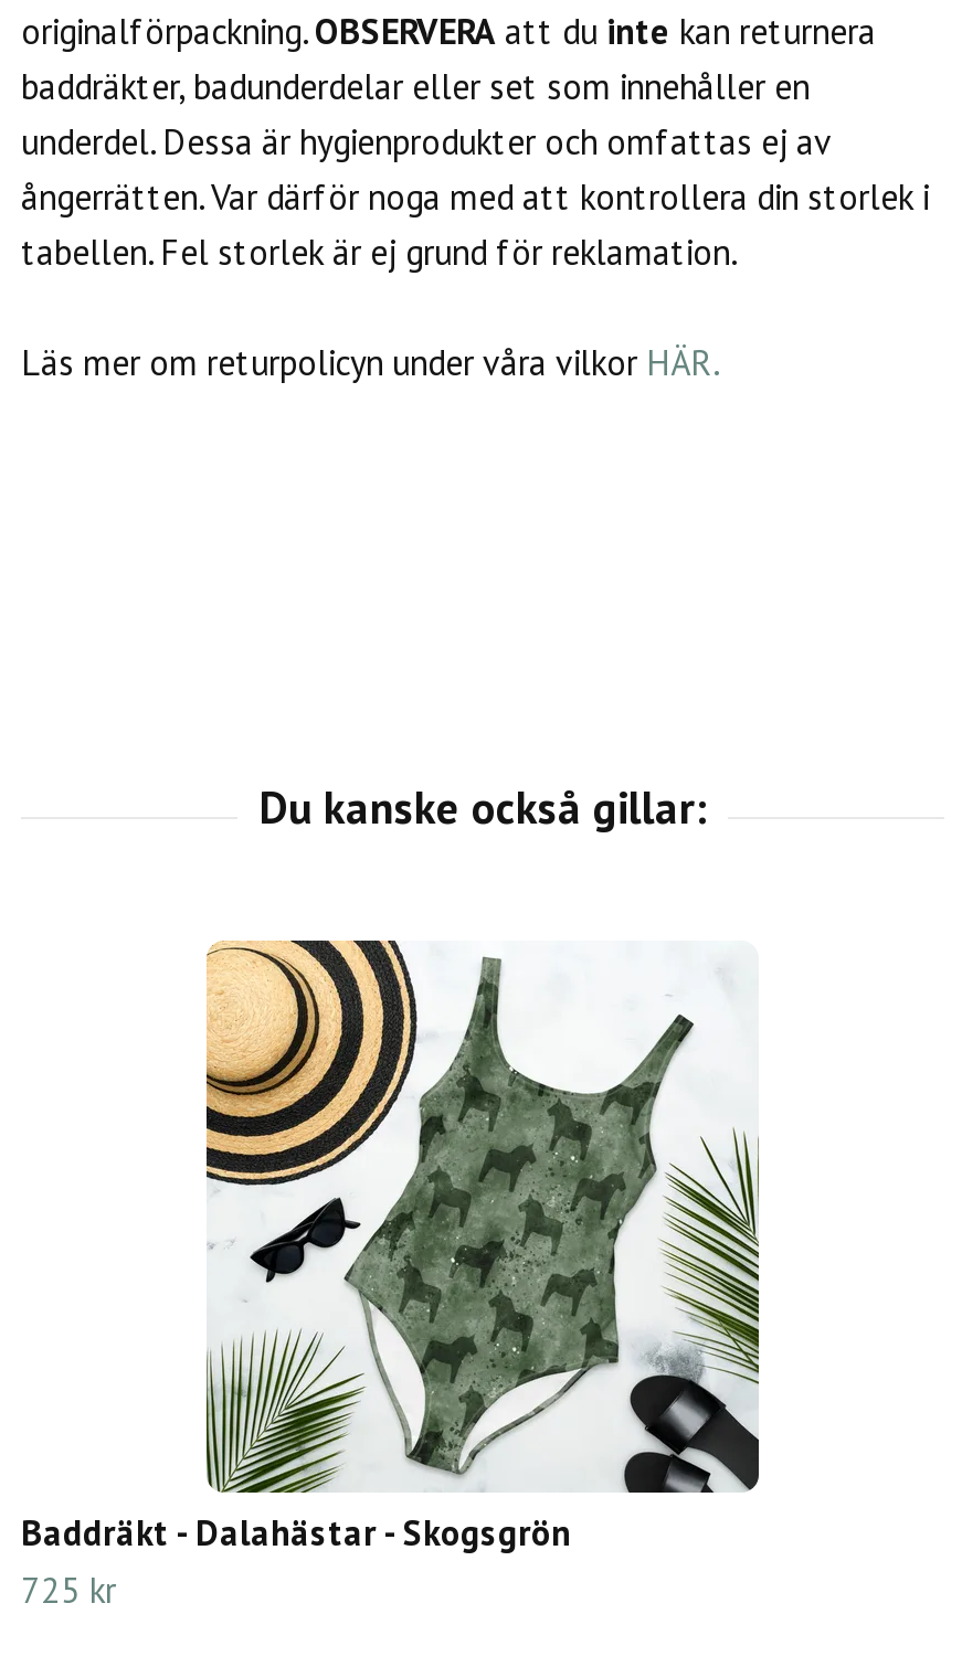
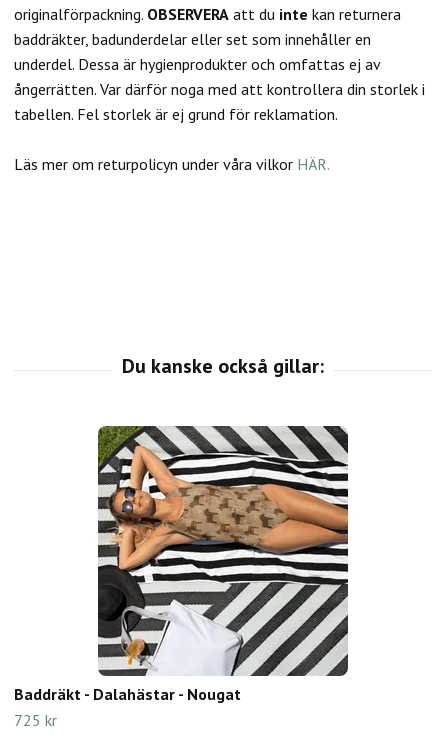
- [image]
- Baddräkt - Dalahästar - Skogsgrön
+ [image]
+ Baddräkt - Dalahästar - Nougat
